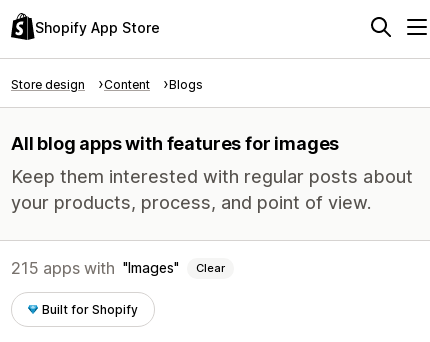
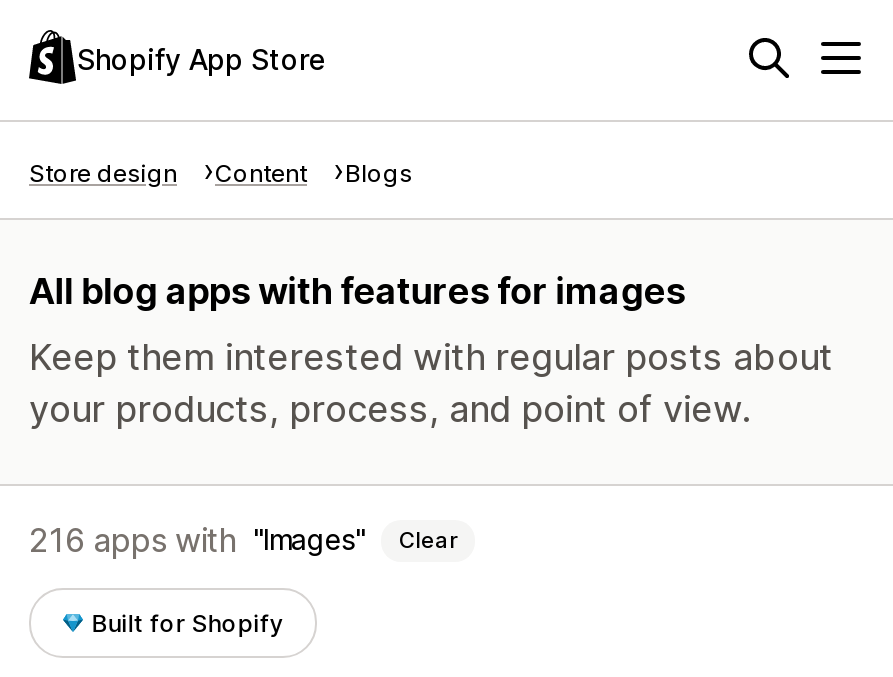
- 215 apps with Images Clear
+ 216 apps with Images Clear
